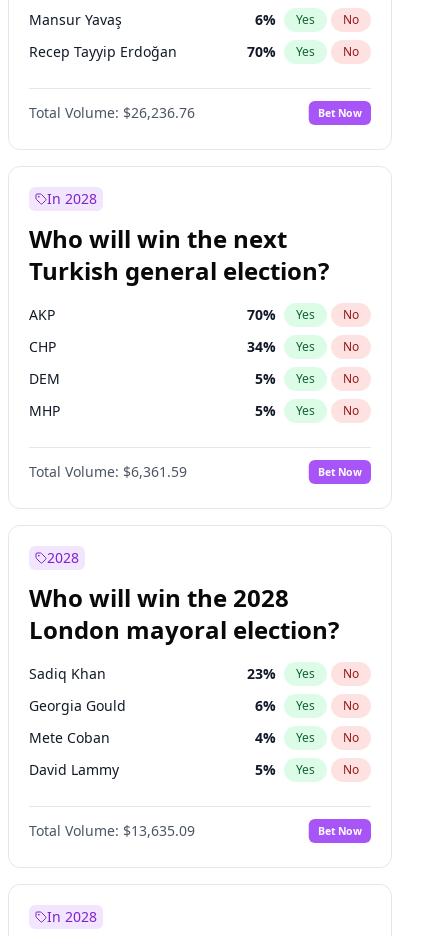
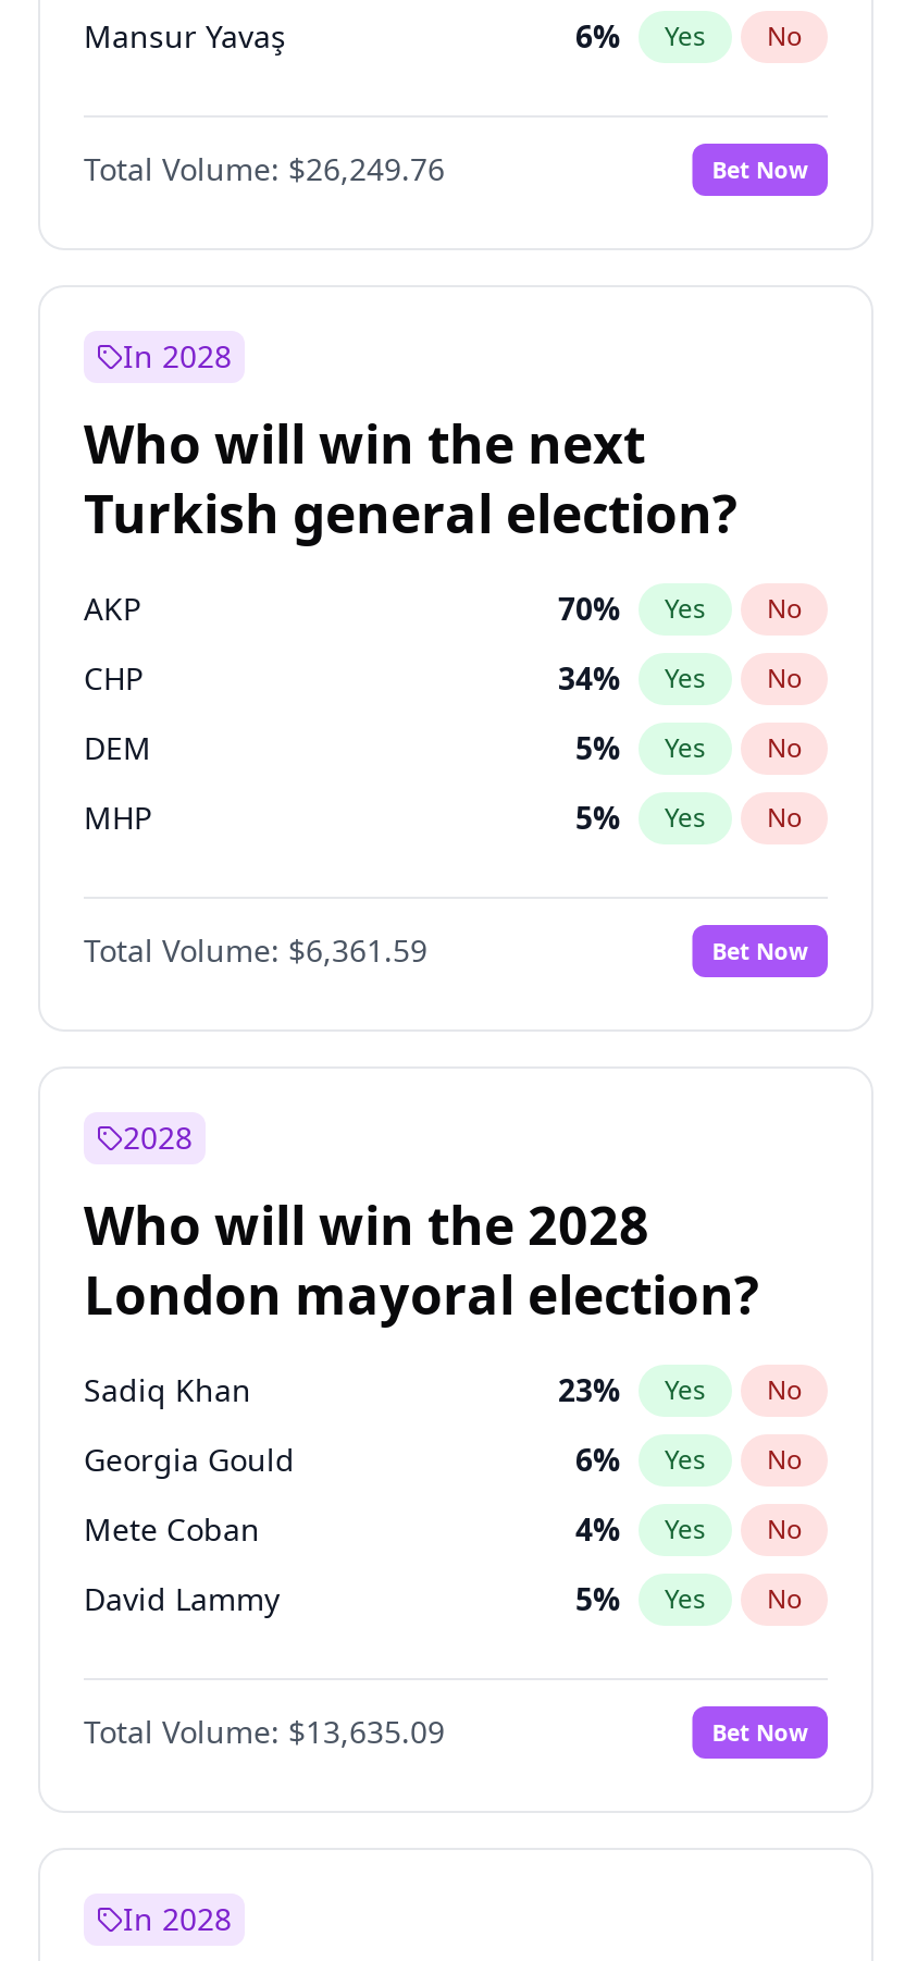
- Recep Tayyip Erdoğan
- 70%
- Yes
- No
- Total Volume: $26,236.76
+ Total Volume: $26,249.76
